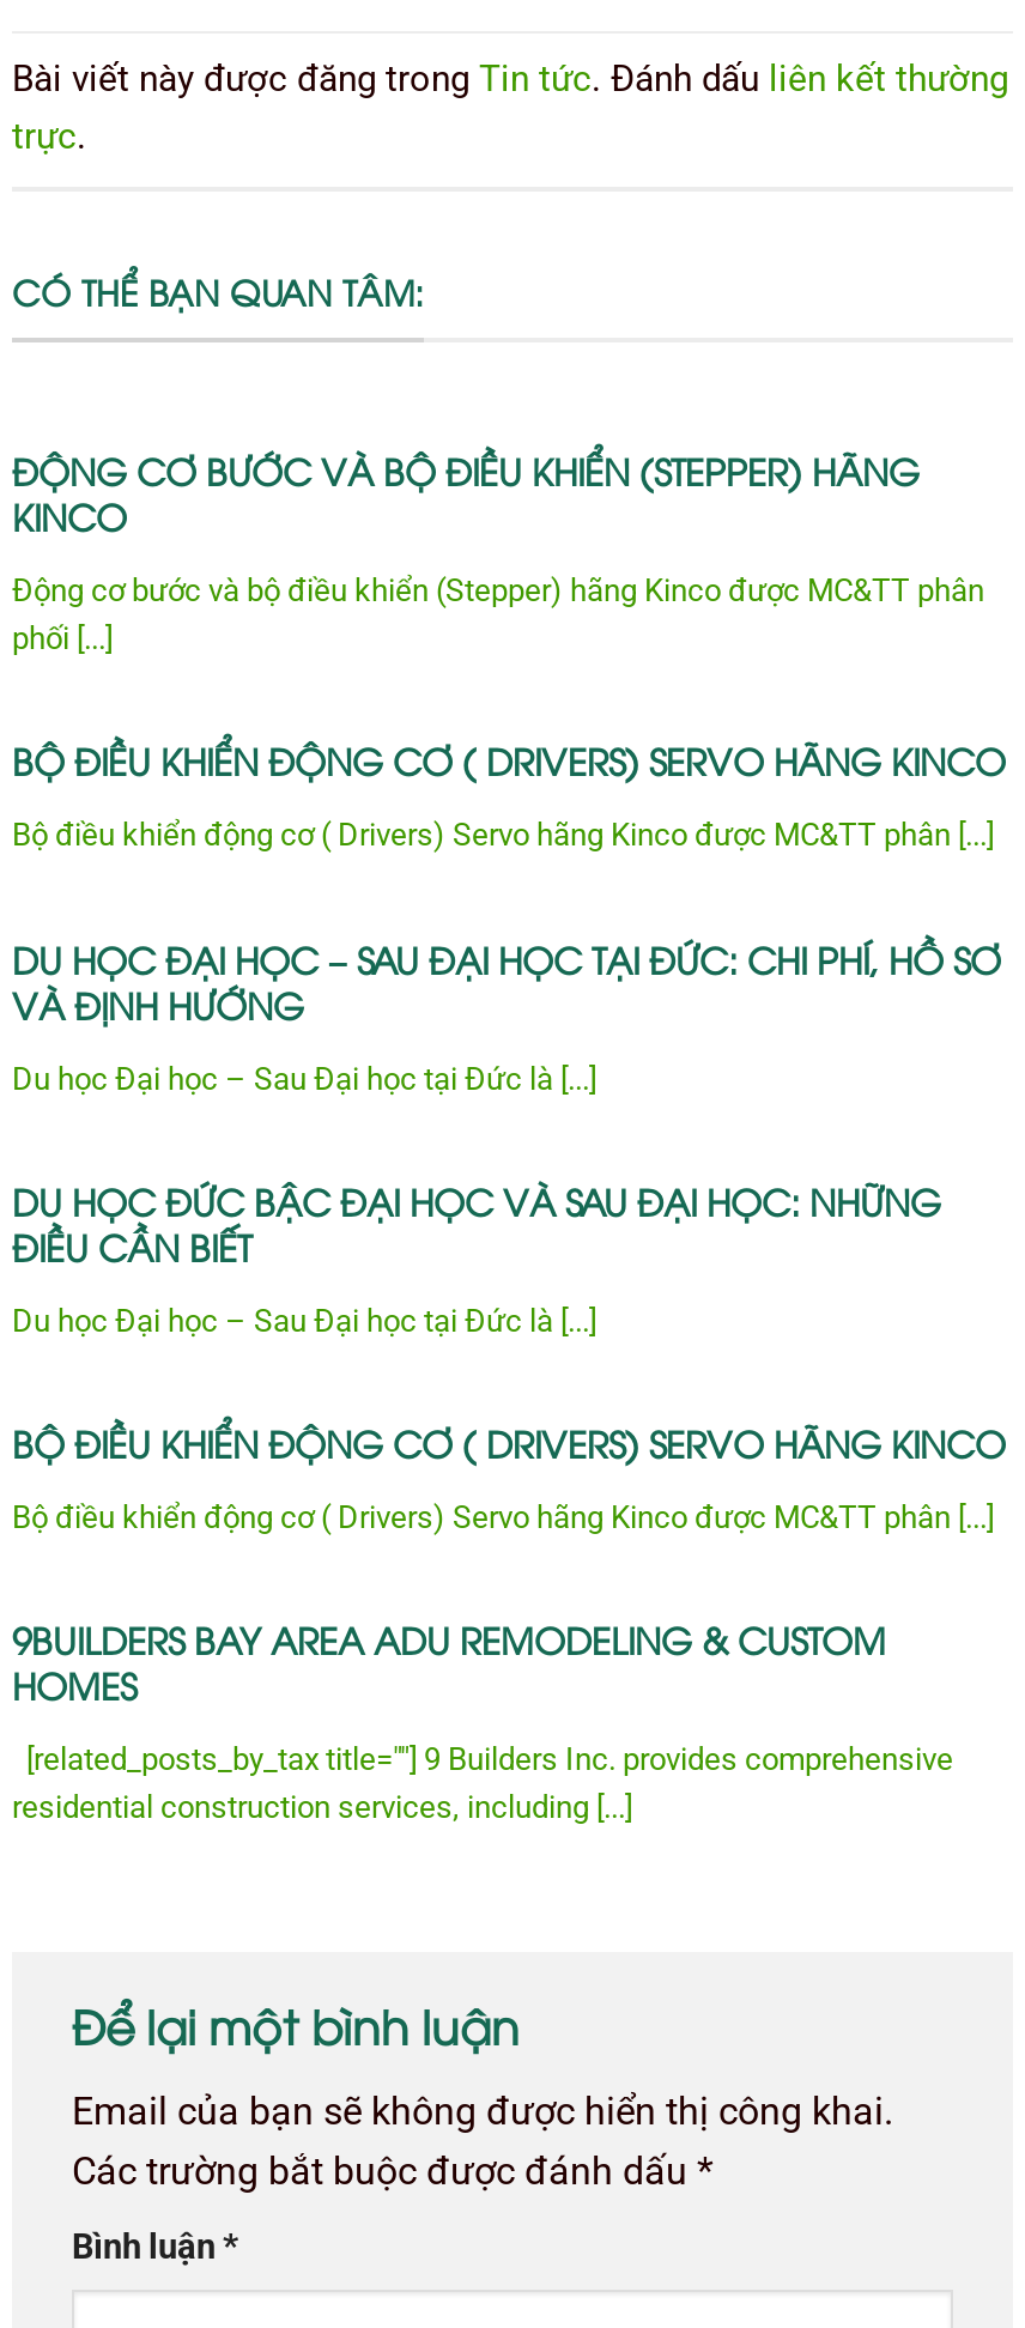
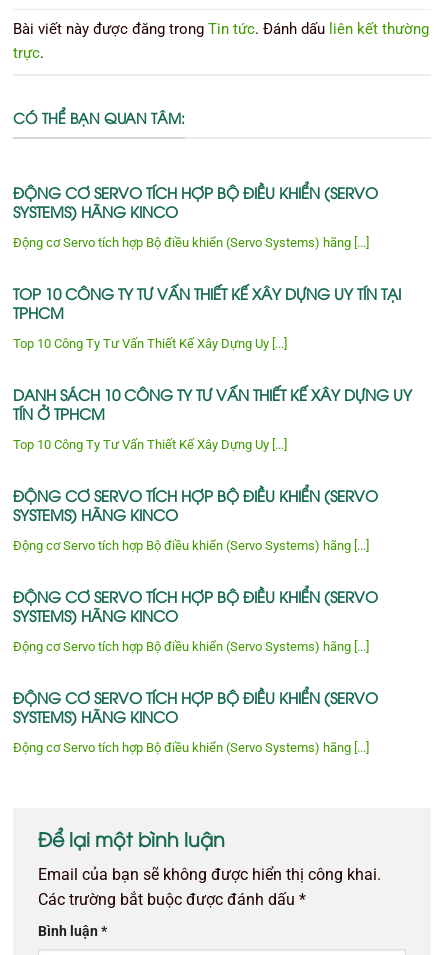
- ĐỘNG CƠ BƯỚC VÀ BỘ ĐIỀU KHIỂN (STEPPER) HÃNG
- KINCO
+ ĐỘNG CƠ SERVO TÍCH HỢP BỘ ĐIỀU KHIỂN (SERVO
+ SYSTEMS) HÃNG KINCO

- Động cơ bước và bộ điều khiển (Stepper) hãng Kinco được MC&TT phân
- phối [...]
+ Động cơ Servo tích hợp Bộ điều khiển (Servo Systems) hãng [...]

- BỘ ĐIỀU KHIỂN ĐỘNG CƠ ( DRIVERS) SERVO HÃNG KINCO
+ TOP 10 CÔNG TY TƯ VẤN THIẾT KẾ XÂY DỰNG UY TÍN TẠI
+ TPHCM

- Bộ điều khiển động cơ ( Drivers) Servo hãng Kinco được MC&TT phân [...]
+ Top 10 Công Ty Tư Vấn Thiết Kế Xây Dựng Uy [...]

- DU HỌC ĐẠI HỌC – SAU ĐẠI HỌC TẠI ĐỨC: CHI PHÍ, HỒ SƠ
- VÀ ĐỊNH HƯỚNG
+ DANH SÁCH 10 CÔNG TY TƯ VẤN THIẾT KẾ XÂY DỰNG UY
+ TÍN Ở TPHCM

- Du học Đại học – Sau Đại học tại Đức là [...]
+ Top 10 Công Ty Tư Vấn Thiết Kế Xây Dựng Uy [...]

- DU HỌC ĐỨC BẬC ĐẠI HỌC VÀ SAU ĐẠI HỌC: NHỮNG
- ĐIỀU CẦN BIẾT
+ ĐỘNG CƠ SERVO TÍCH HỢP BỘ ĐIỀU KHIỂN (SERVO
+ SYSTEMS) HÃNG KINCO

- Du học Đại học – Sau Đại học tại Đức là [...]
+ Động cơ Servo tích hợp Bộ điều khiển (Servo Systems) hãng [...]

- BỘ ĐIỀU KHIỂN ĐỘNG CƠ ( DRIVERS) SERVO HÃNG KINCO
+ ĐỘNG CƠ SERVO TÍCH HỢP BỘ ĐIỀU KHIỂN (SERVO
+ SYSTEMS) HÃNG KINCO

- Bộ điều khiển động cơ ( Drivers) Servo hãng Kinco được MC&TT phân [...]
+ Động cơ Servo tích hợp Bộ điều khiển (Servo Systems) hãng [...]

- 9BUILDERS BAY AREA ADU REMODELING & CUSTOM
- HOMES
+ ĐỘNG CƠ SERVO TÍCH HỢP BỘ ĐIỀU KHIỂN (SERVO
+ SYSTEMS) HÃNG KINCO

- [related_posts_by_tax title=""] 9 Builders Inc. provides comprehensive
- residential construction services, including [...]
+ Động cơ Servo tích hợp Bộ điều khiển (Servo Systems) hãng [...]
